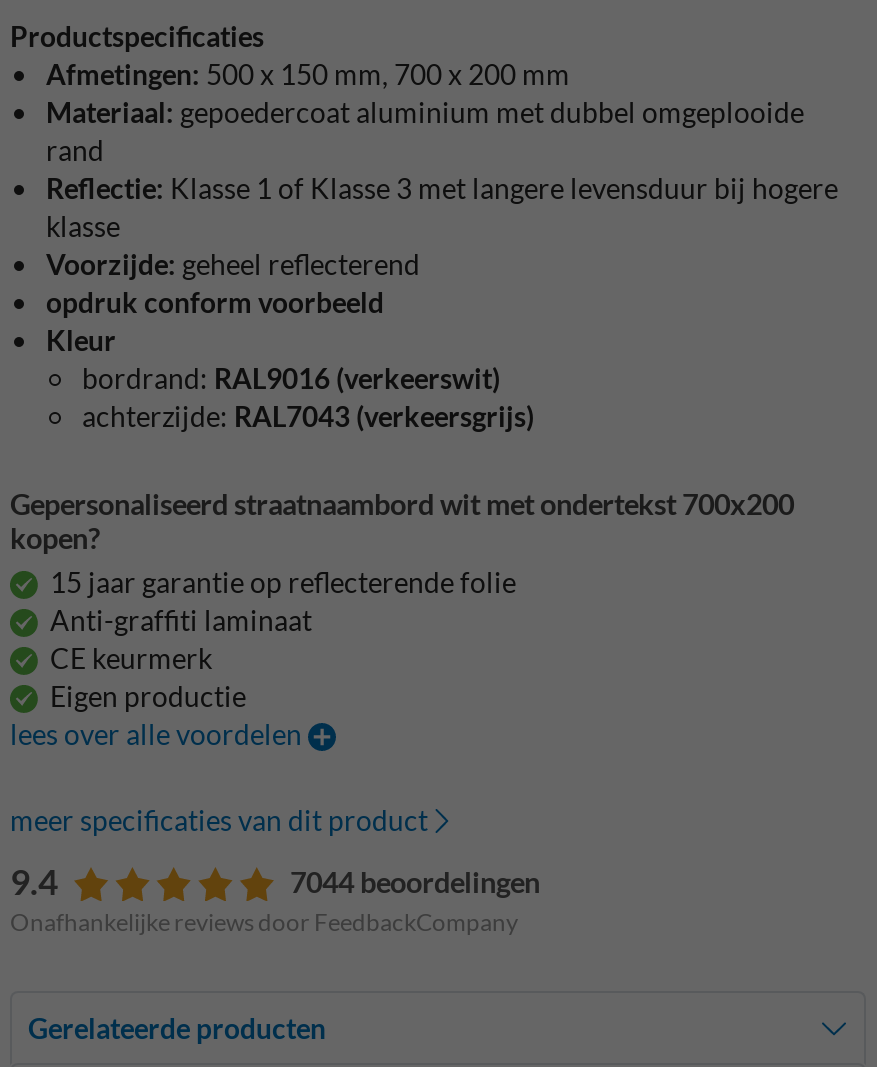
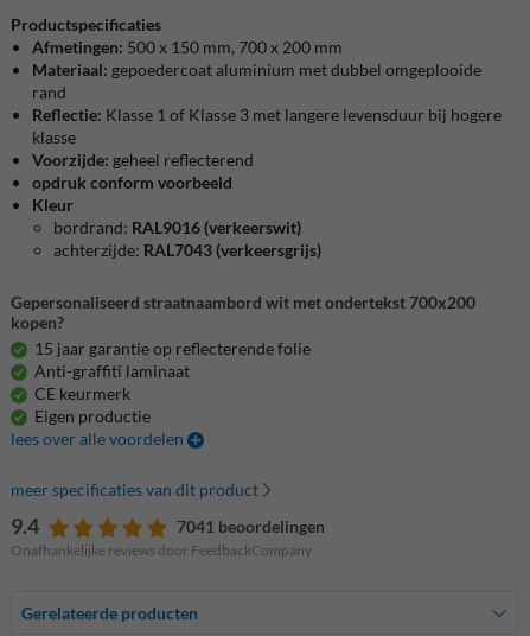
- 7044 beoordelingen
+ 7041 beoordelingen
